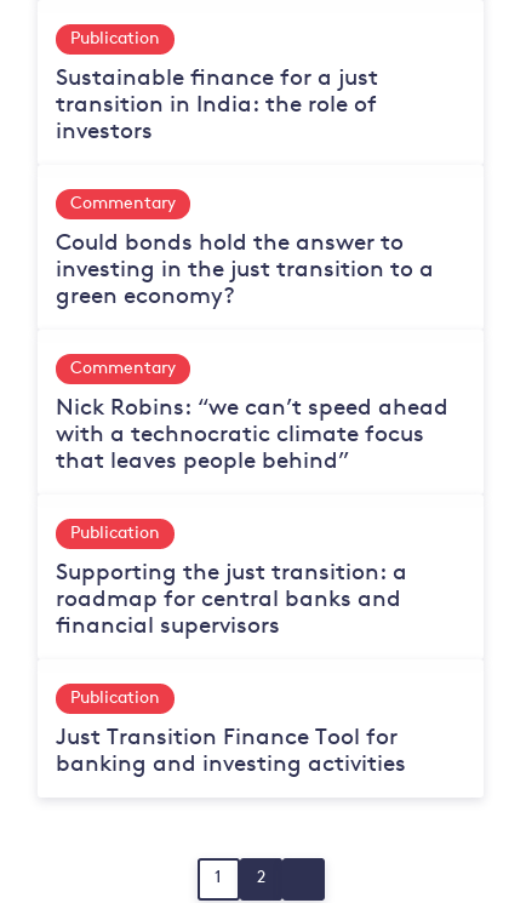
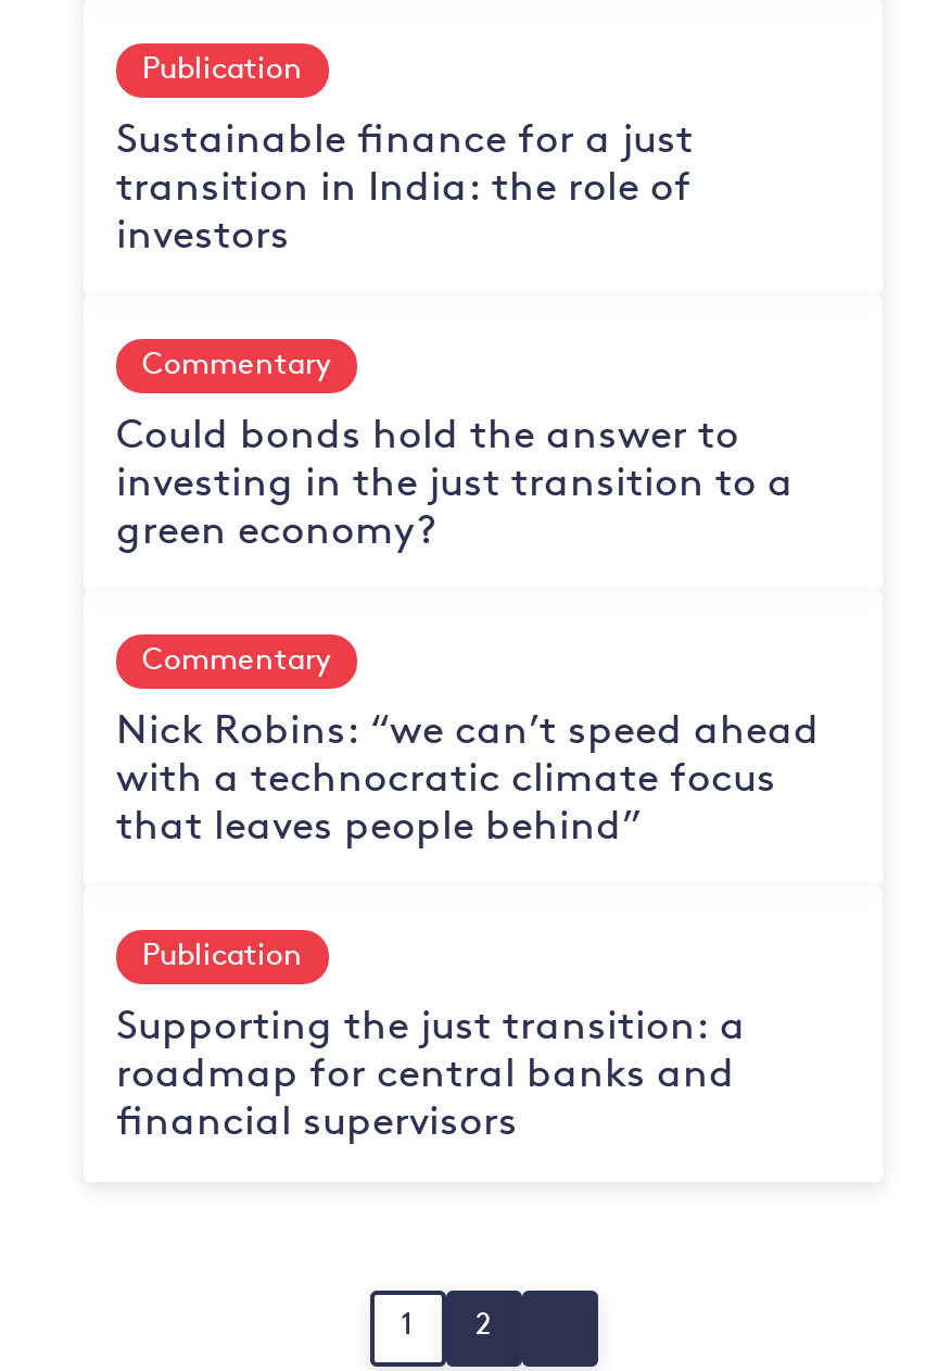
- Publication

- Just Transition Finance Tool for
- banking and investing activities
